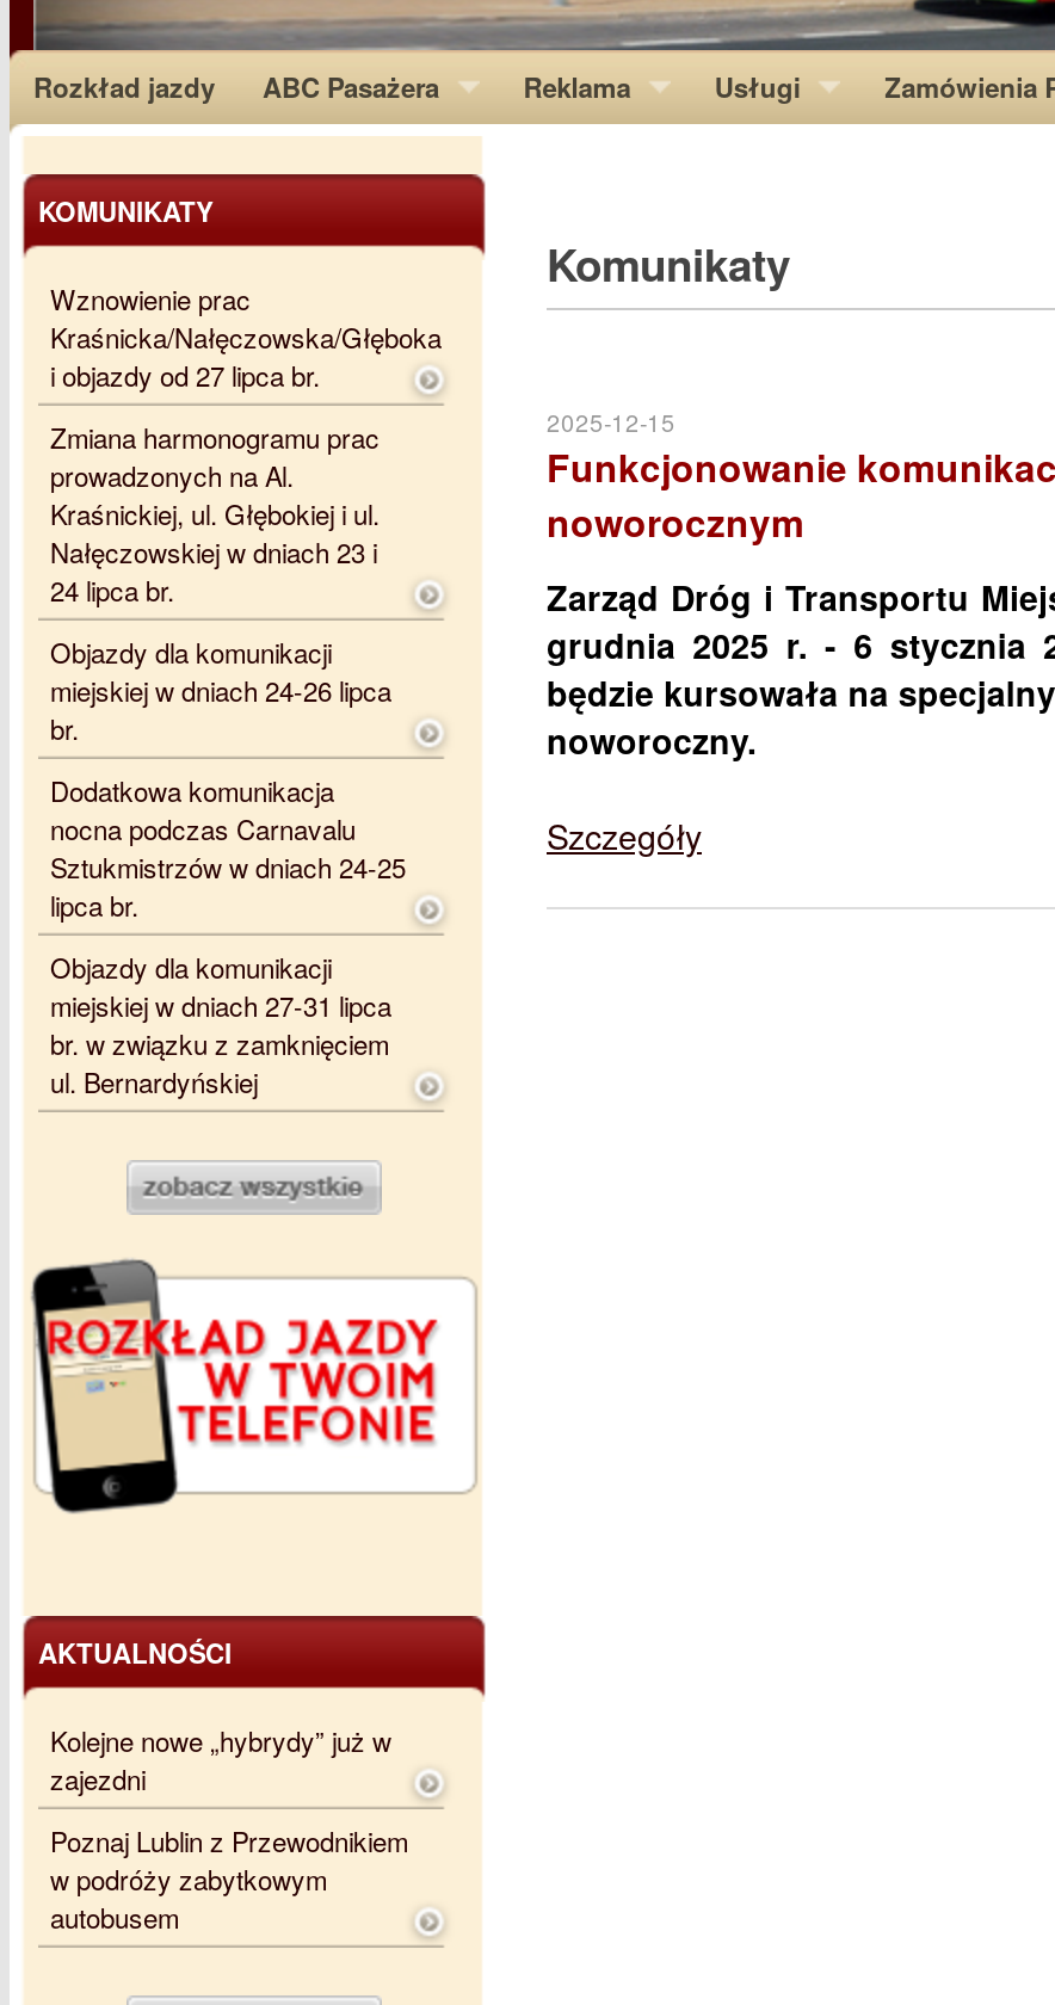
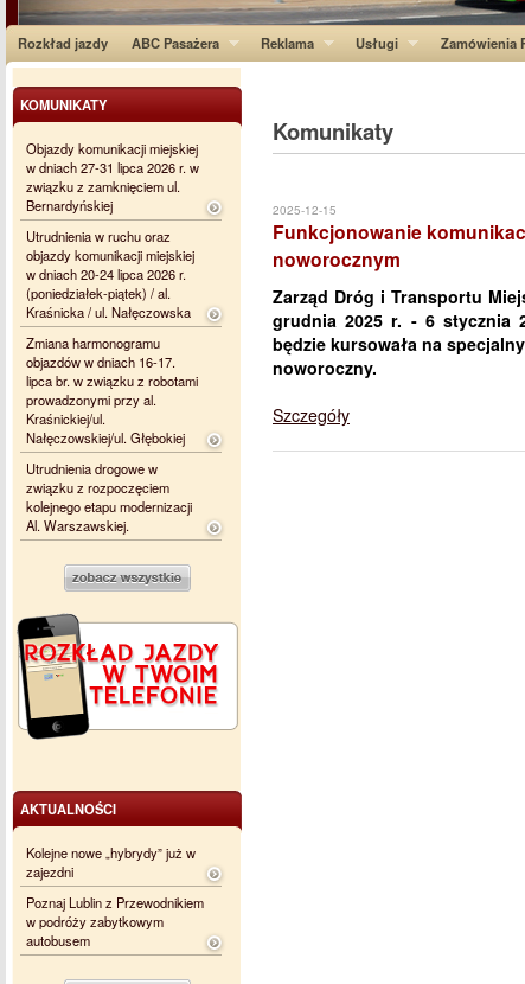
- Wznowienie prac
- Kraśnicka/Nałęczowska/Głęboka
- i objazdy od 27 lipca br.
- Zmiana harmonogramu prac
- prowadzonych na Al.
- Kraśnickiej, ul. Głębokiej i ul.
- Nałęczowskiej w dniach 23 i
- 24 lipca br.
- Objazdy dla komunikacji
- miejskiej w dniach 24-26 lipca
- br.
- Dodatkowa komunikacja
- nocna podczas Carnavalu
- Sztukmistrzów w dniach 24-25
- lipca br.
- Objazdy dla komunikacji
- miejskiej w dniach 27-31 lipca
- br. w związku z zamknięciem
- ul. Bernardyńskiej
+ Objazdy komunikacji miejskiej
+ w dniach 27-31 lipca 2026 r. w
+ związku z zamknięciem ul.
+ Bernardyńskiej
+ Utrudnienia w ruchu oraz
+ objazdy komunikacji miejskiej
+ w dniach 20-24 lipca 2026 r.
+ (poniedziałek-piątek) / al.
+ Kraśnicka / ul. Nałęczowska
+ Zmiana harmonogramu
+ objazdów w dniach 16-17.
+ lipca br. w związku z robotami
+ prowadzonymi przy al.
+ Kraśnickiej/ul.
+ Nałęczowskiej/ul. Głębokiej
+ Utrudnienia drogowe w
+ związku z rozpoczęciem
+ kolejnego etapu modernizacji
+ Al. Warszawskiej.
